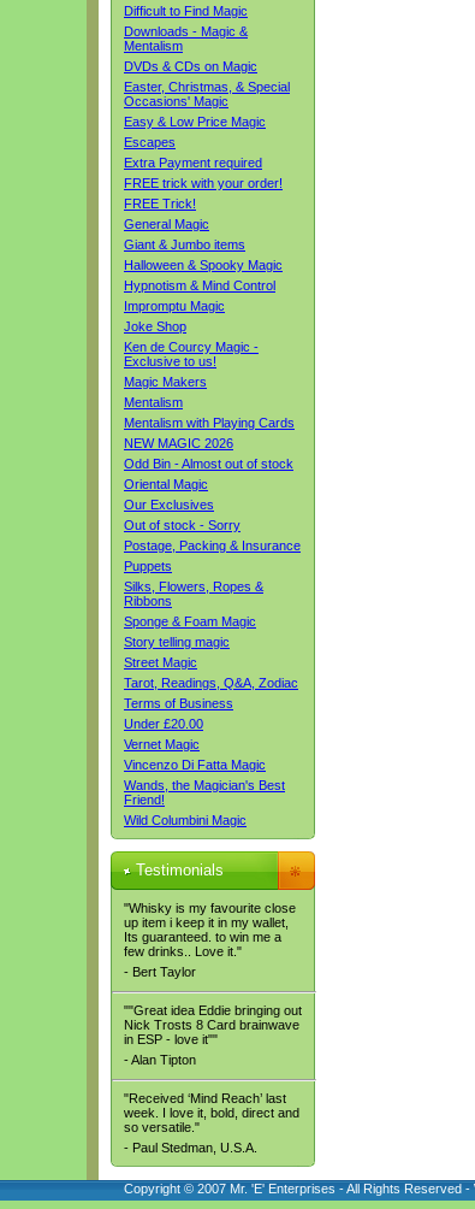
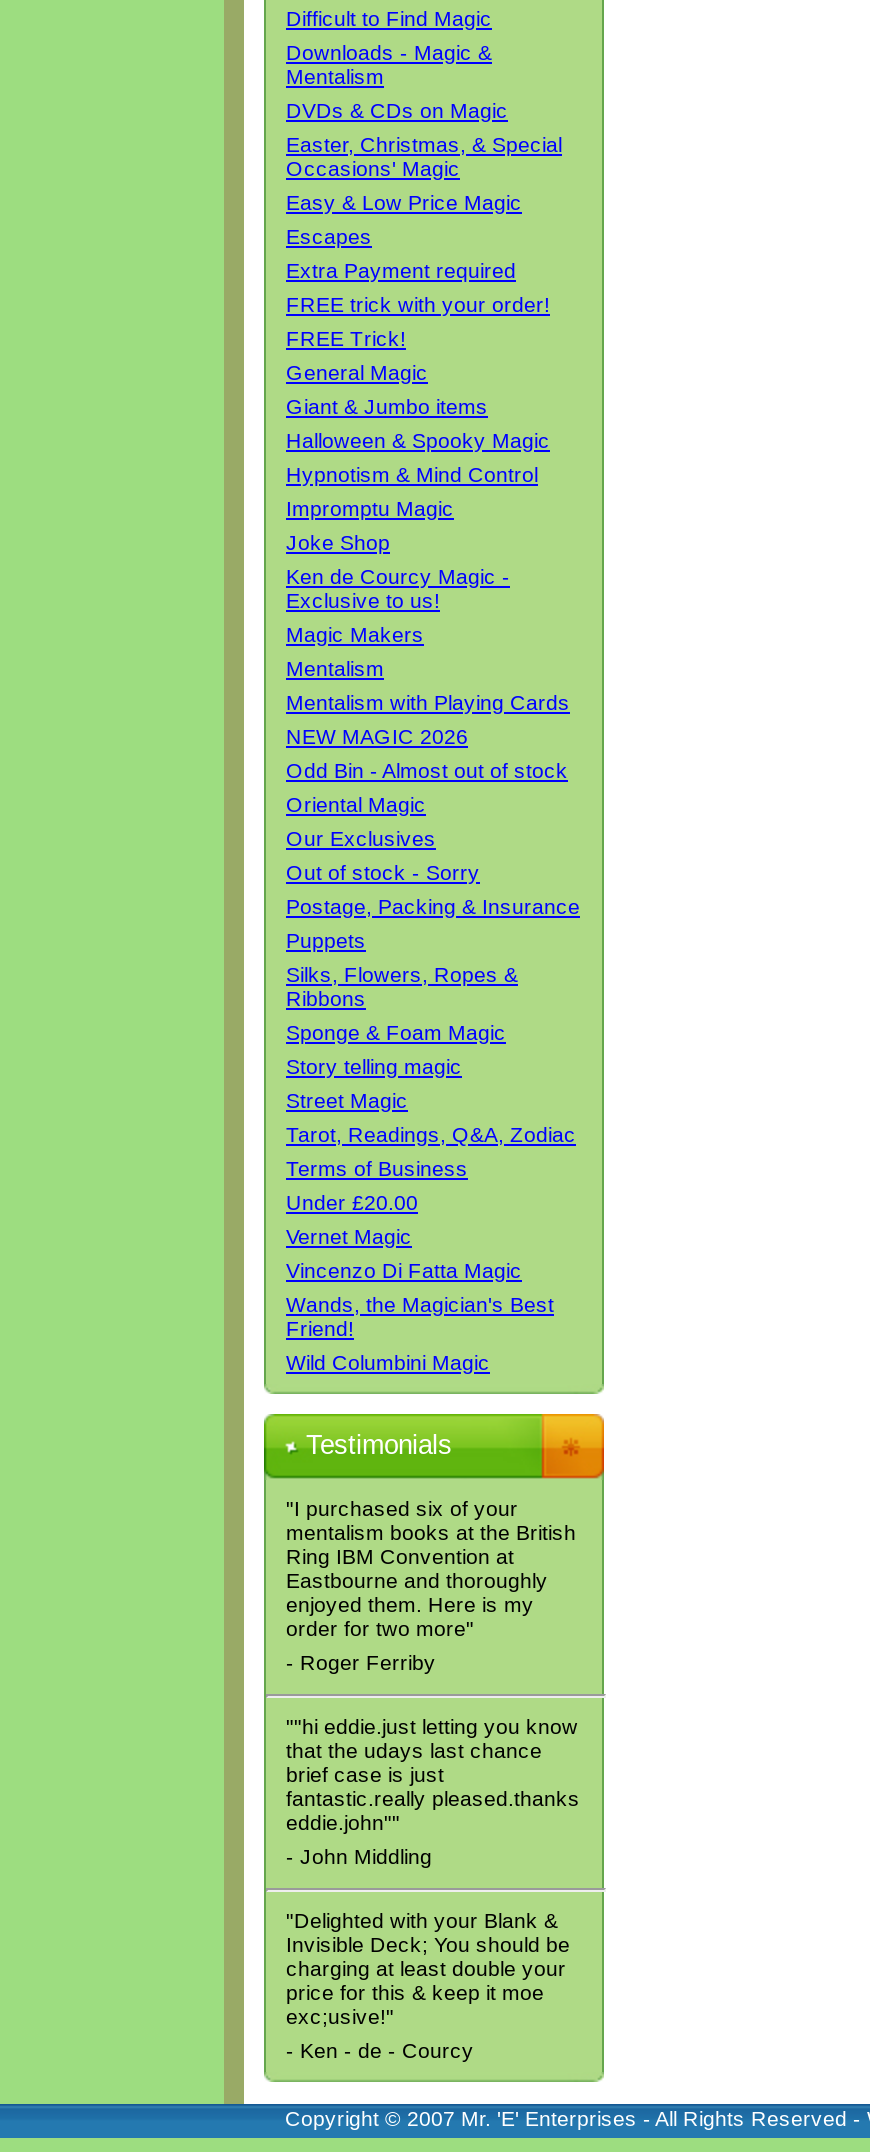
- "Whisky is my favourite close
- up item i keep it in my wallet,
- Its guaranteed. to win me a
- few drinks.. Love it."
- - Bert Taylor
+ "I purchased six of your
+ mentalism books at the British
+ Ring IBM Convention at
+ Eastbourne and thoroughly
+ enjoyed them. Here is my
+ order for two more"
+ - Roger Ferriby

- ""Great idea Eddie bringing out
- Nick Trosts 8 Card brainwave
- in ESP - love it""
- - Alan Tipton
+ ""hi eddie.just letting you know
+ that the udays last chance
+ brief case is just
+ fantastic.really pleased.thanks
+ eddie.john""
+ - John Middling

- "Received ‘Mind Reach’ last
- week. I love it, bold, direct and
- so versatile."
- - Paul Stedman, U.S.A.
+ "Delighted with your Blank &
+ Invisible Deck; You should be
+ charging at least double your
+ price for this & keep it moe
+ exc;usive!"
+ - Ken - de - Courcy
